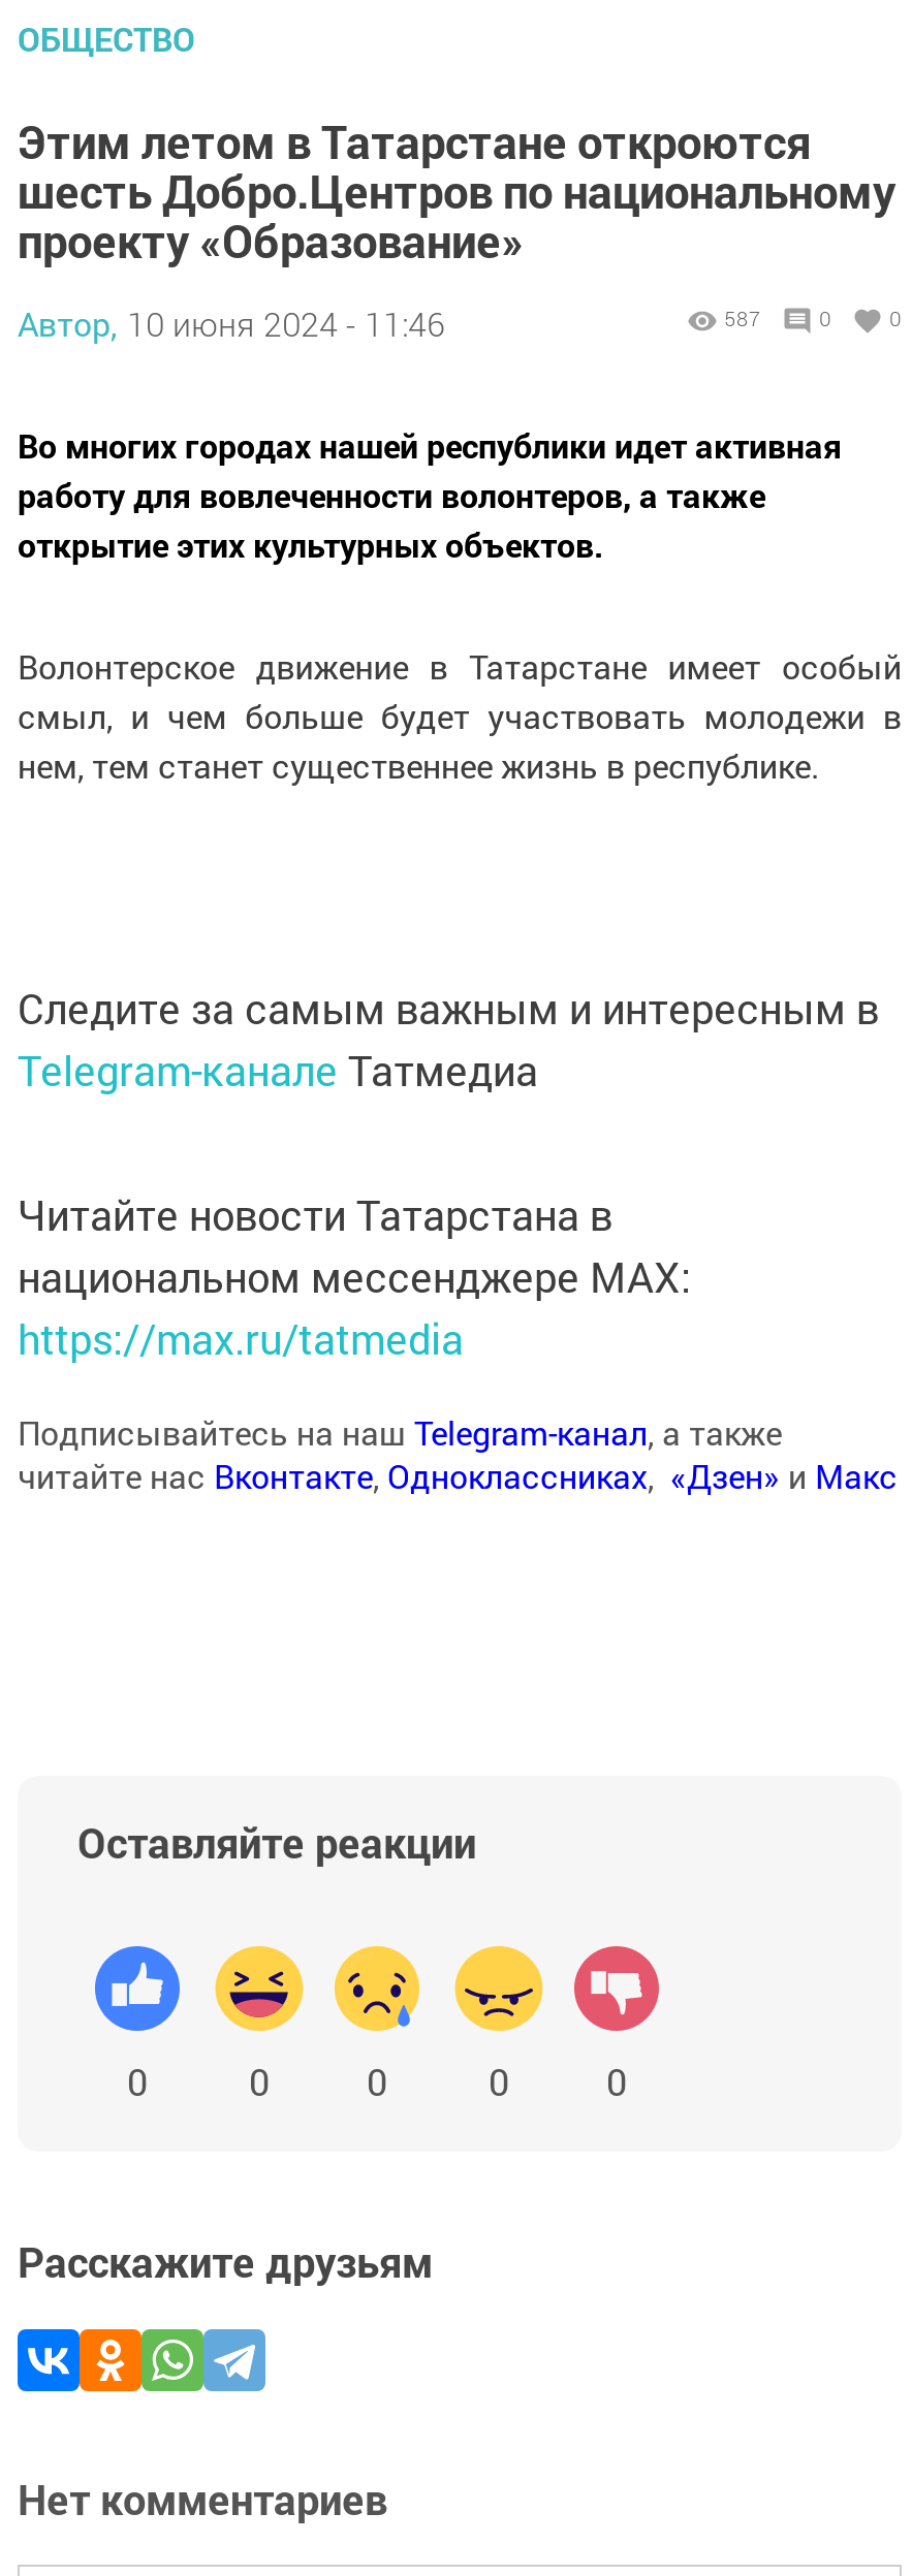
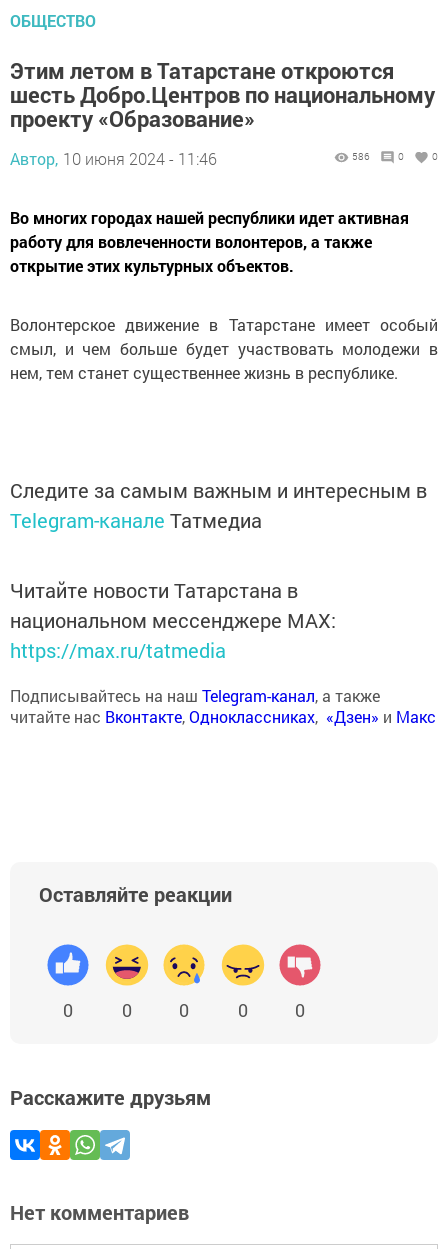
- 587
+ 586
